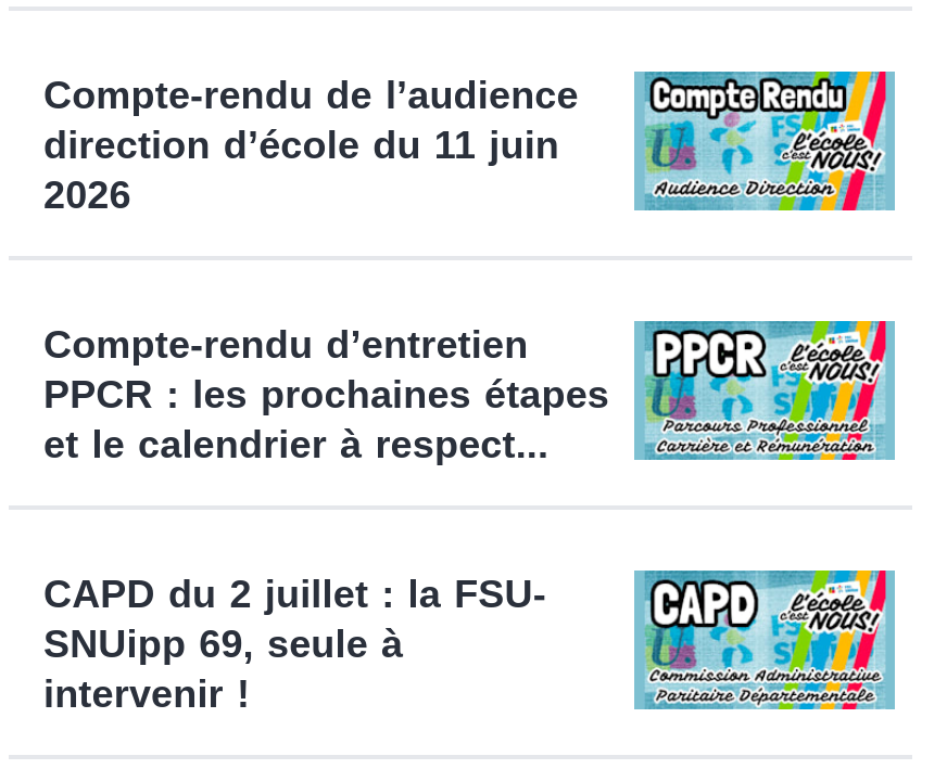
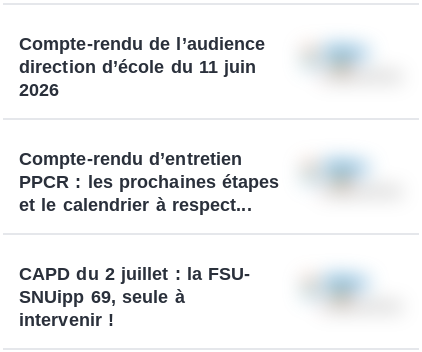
- [image]
+ [image]

- [image]
+ [image]

- [image]
+ [image]
